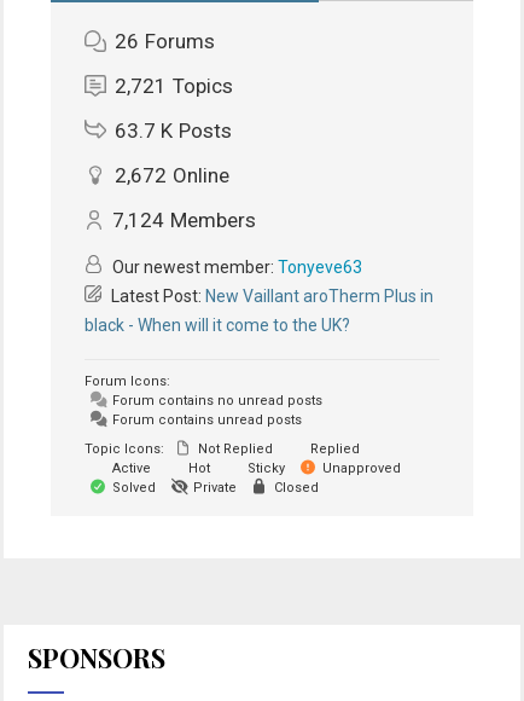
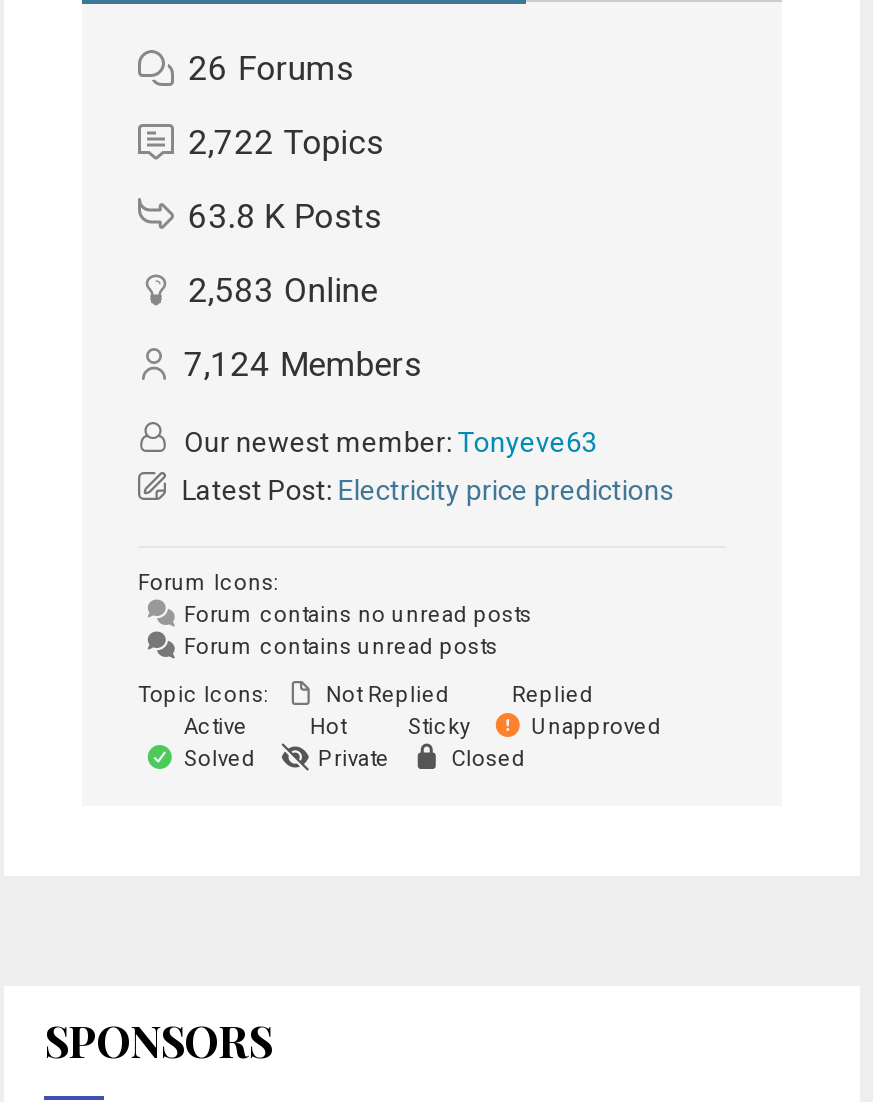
- 2,721 Topics
+ 2,722 Topics

- 63.7 K Posts
+ 63.8 K Posts

- 2,672 Online
+ 2,583 Online

- Latest Post: New Vaillant aroTherm Plus in
- black - When will it come to the UK?
+ Latest Post: Electricity price predictions
